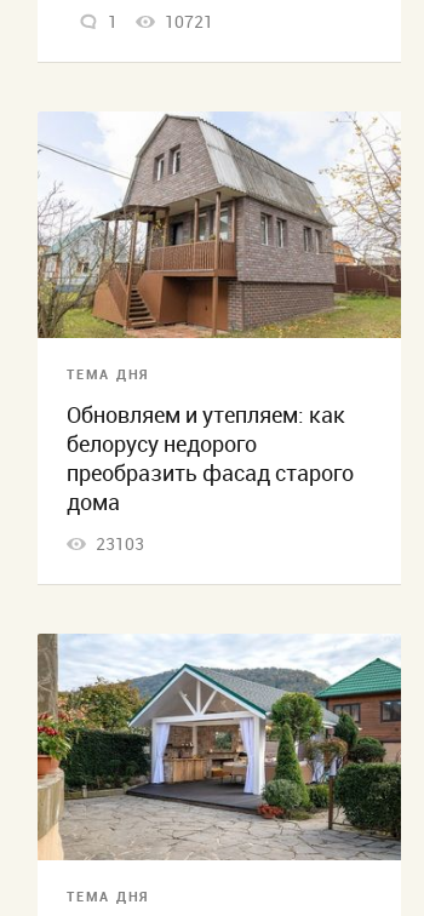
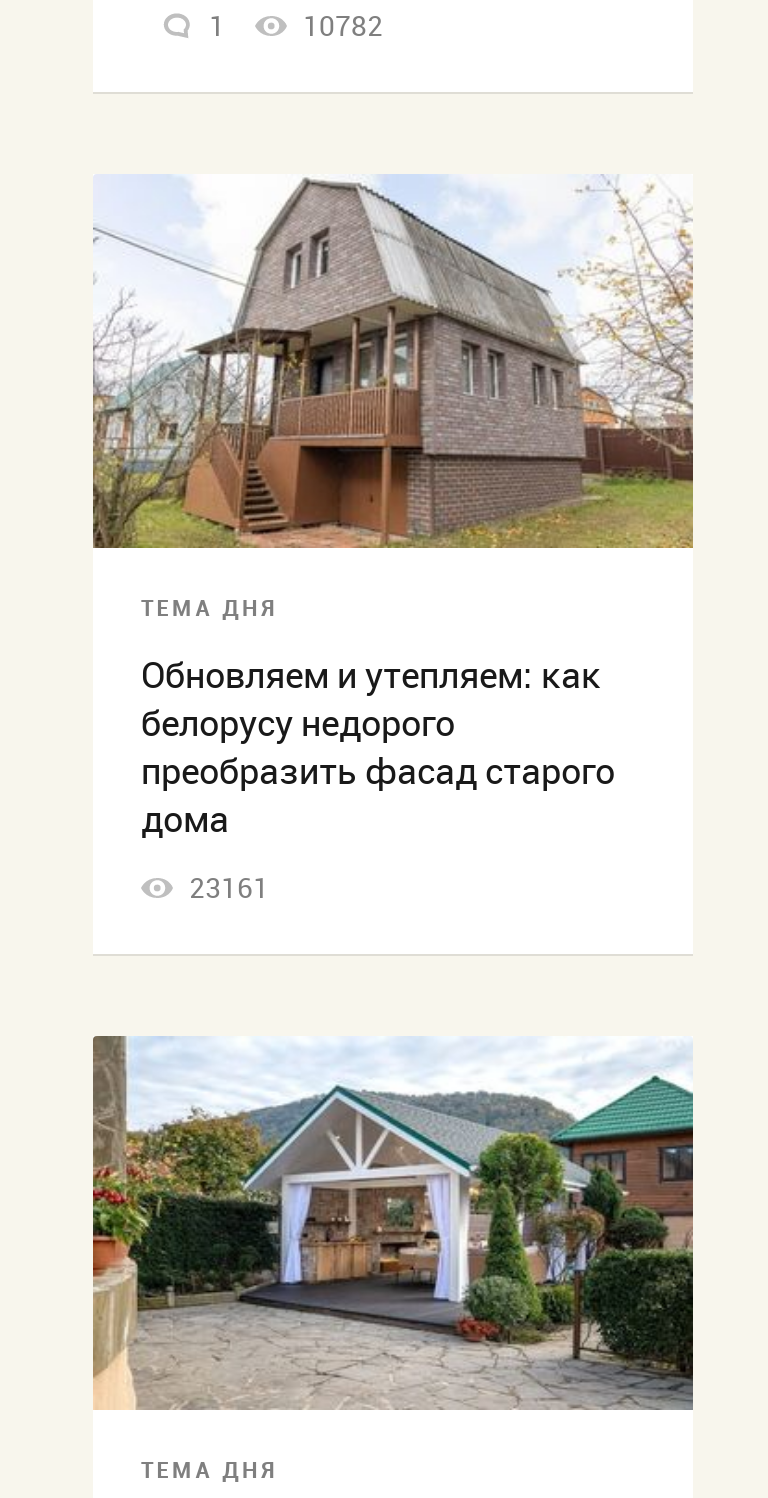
- 10721
+ 10782

- 23103
+ 23161
